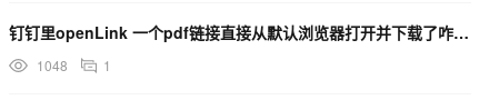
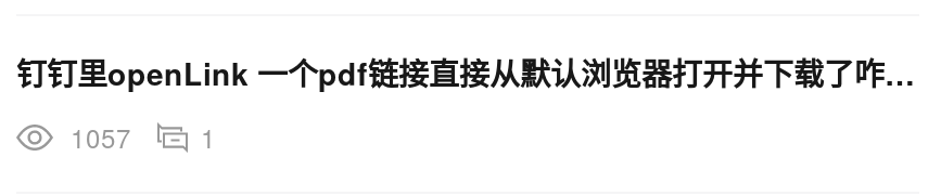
- 1048 1
+ 1057 1
